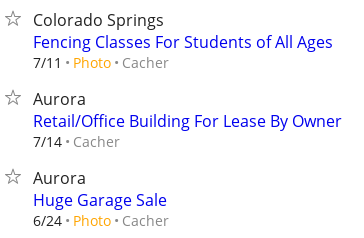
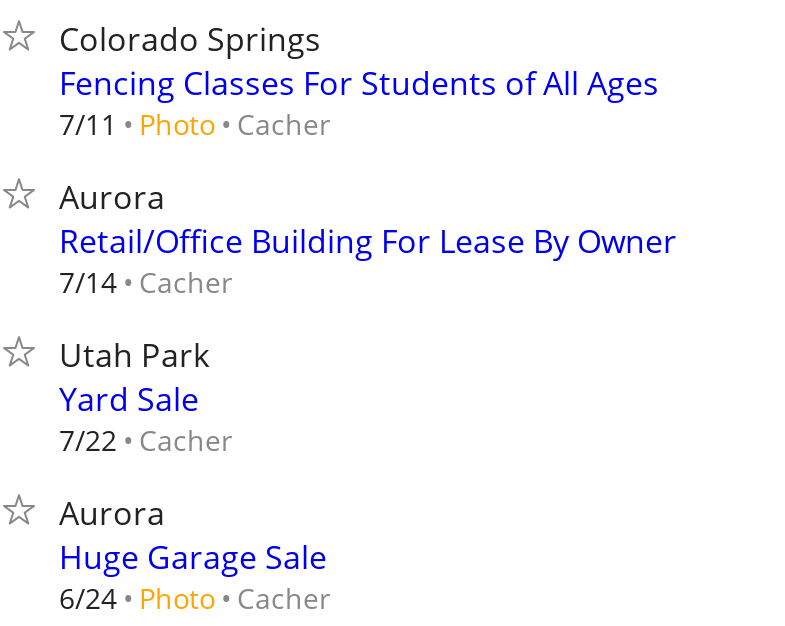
+ Utah Park
+ Yard Sale
+ 7/22 Cacher
